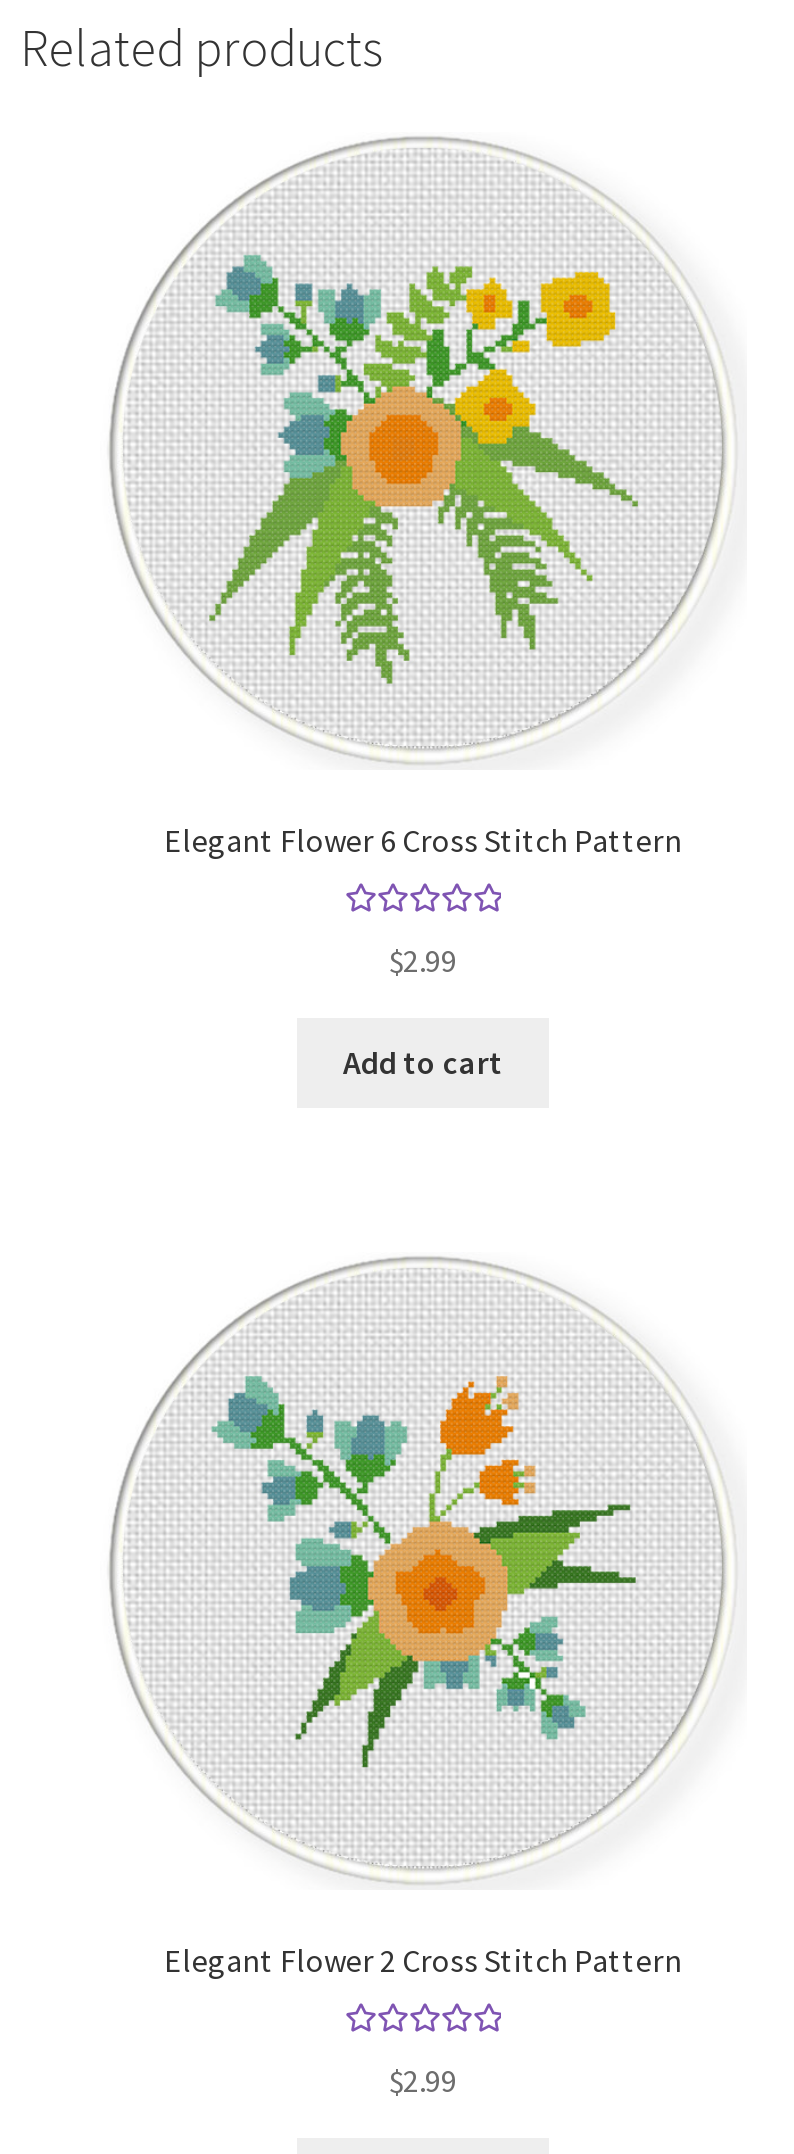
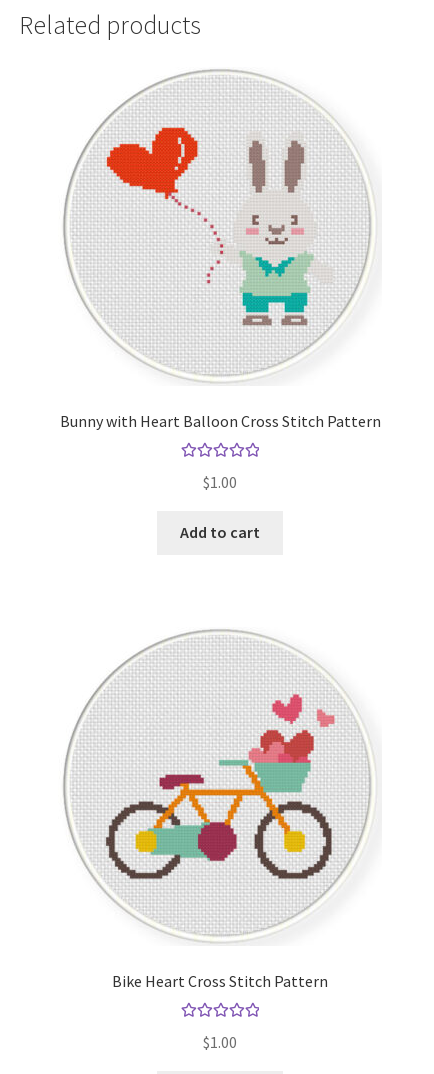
- [image]
+ [image]

- Elegant Flower 6 Cross Stitch Pattern
+ Bunny with Heart Balloon Cross Stitch Pattern

- $2.99
+ $1.00

- [image]
+ [image]

- Elegant Flower 2 Cross Stitch Pattern
+ Bike Heart Cross Stitch Pattern

- $2.99
+ $1.00
